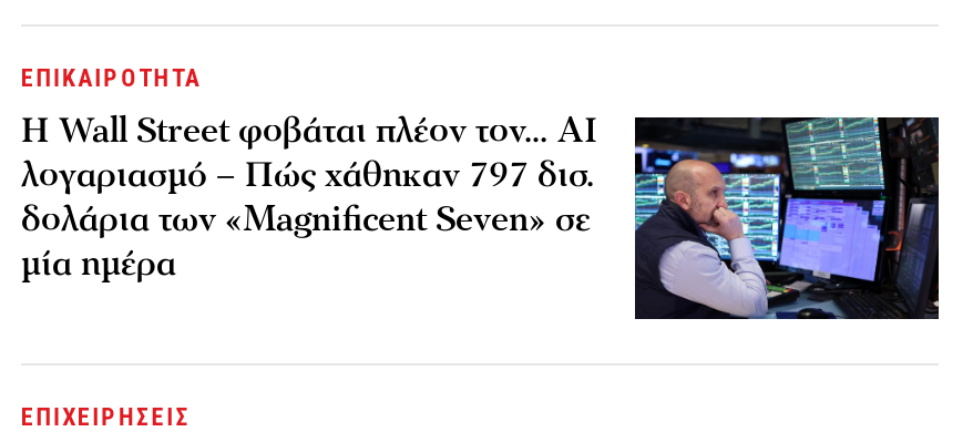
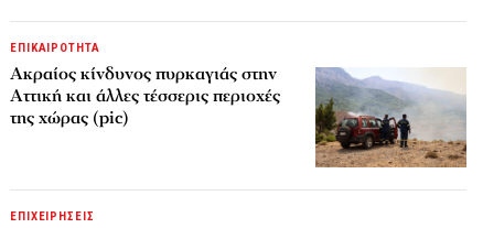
- [image]
- Η Wall Street φοβάται πλέον τον… AI
- λογαριασμό – Πώς χάθηκαν 797 δισ.
- δολάρια των «Magnificent Seven» σε
- μία ημέρα
+ [image]
+ Ακραίος κίνδυνος πυρκαγιάς στην
+ Αττική και άλλες τέσσερις περιοχές
+ της χώρας (pic)
